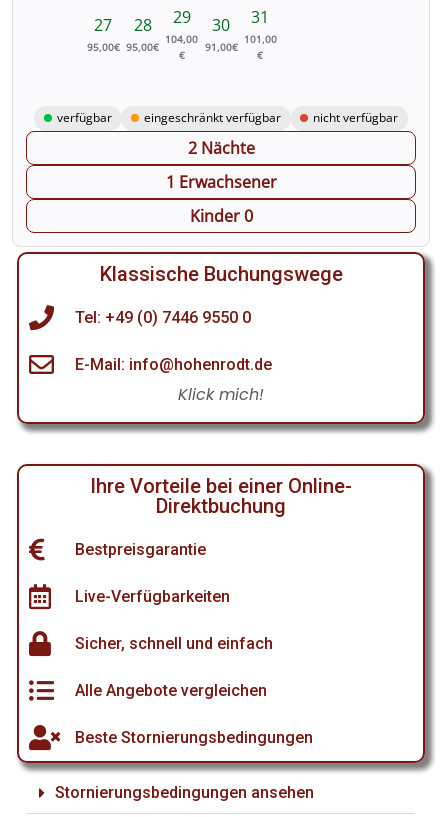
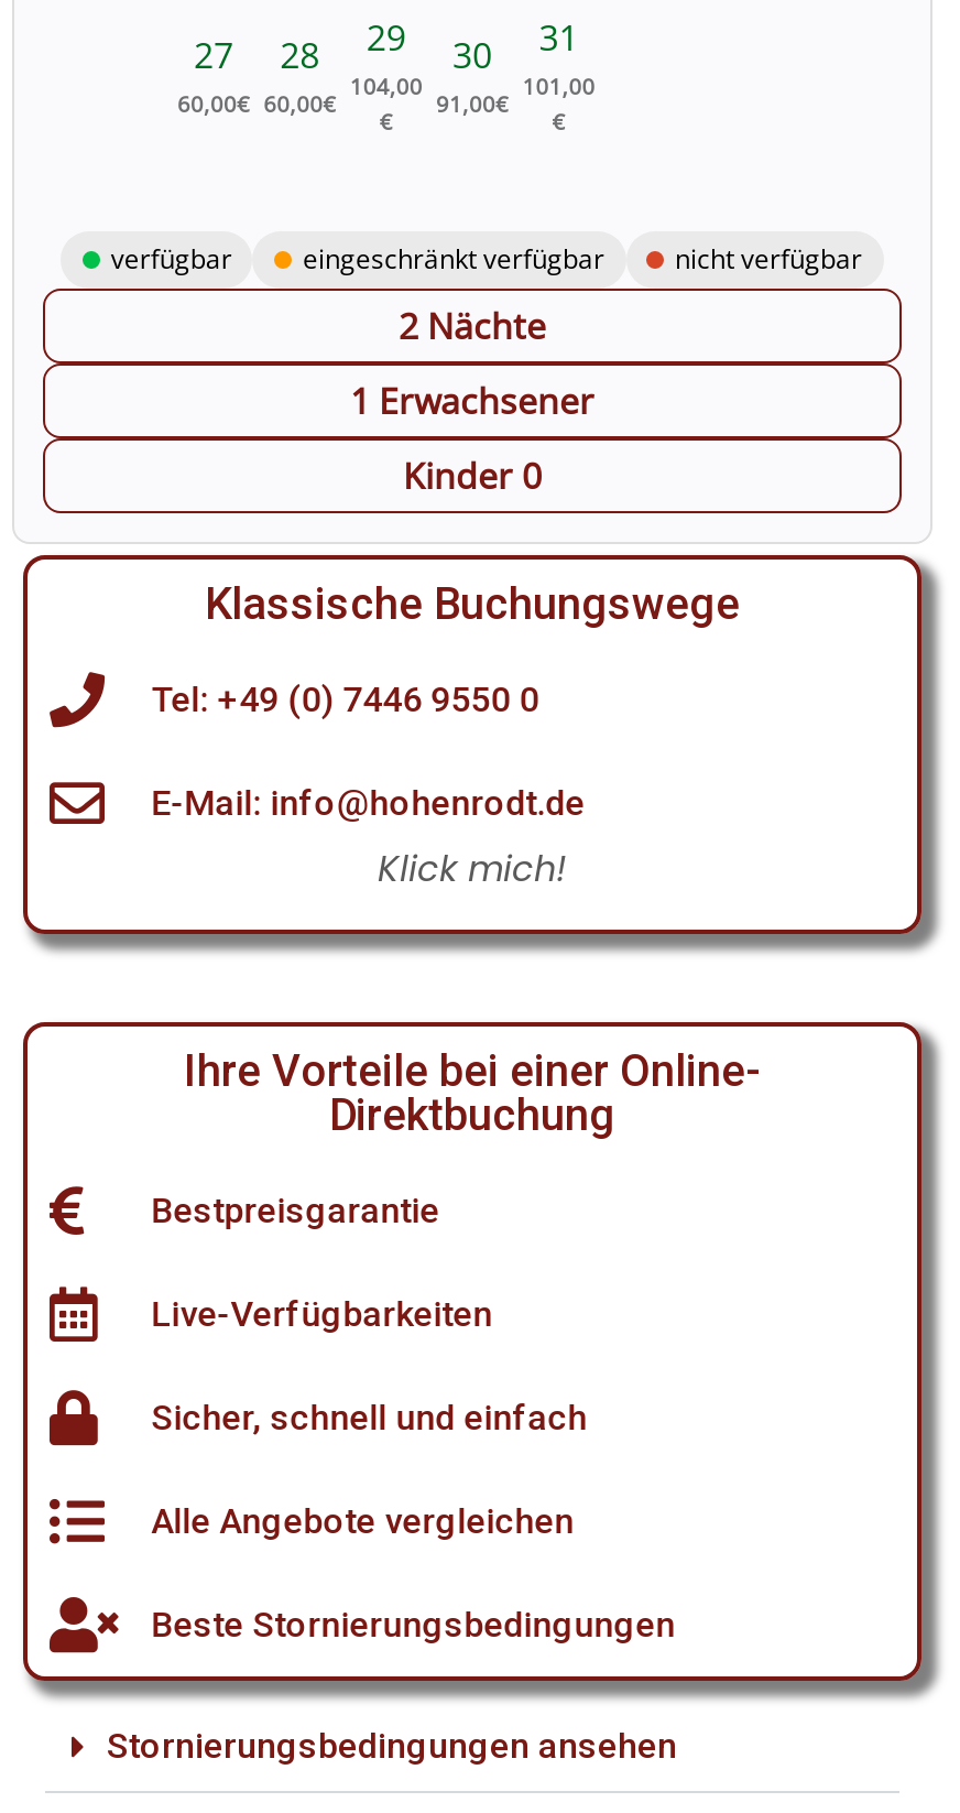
- 95,00€
+ 60,00€

- 95,00€
+ 60,00€
